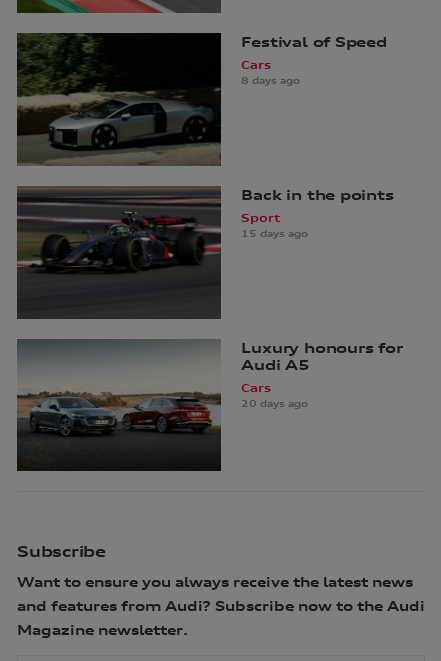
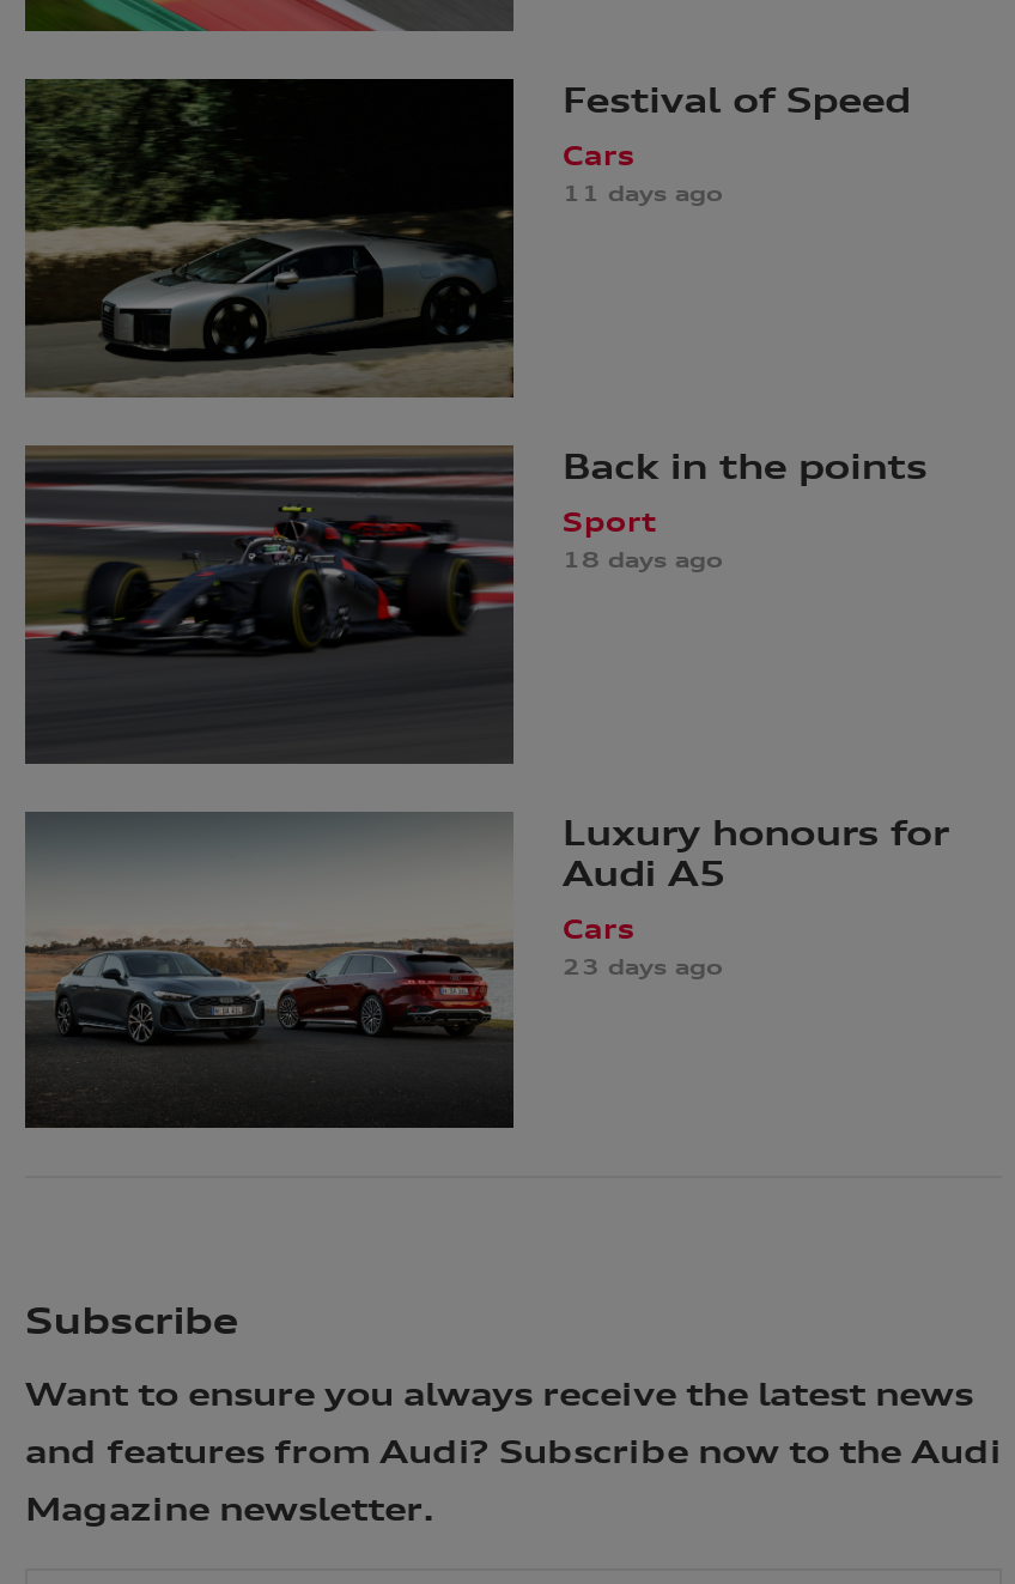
- 8 days ago
+ 11 days ago

- 15 days ago
+ 18 days ago

- 20 days ago
+ 23 days ago
